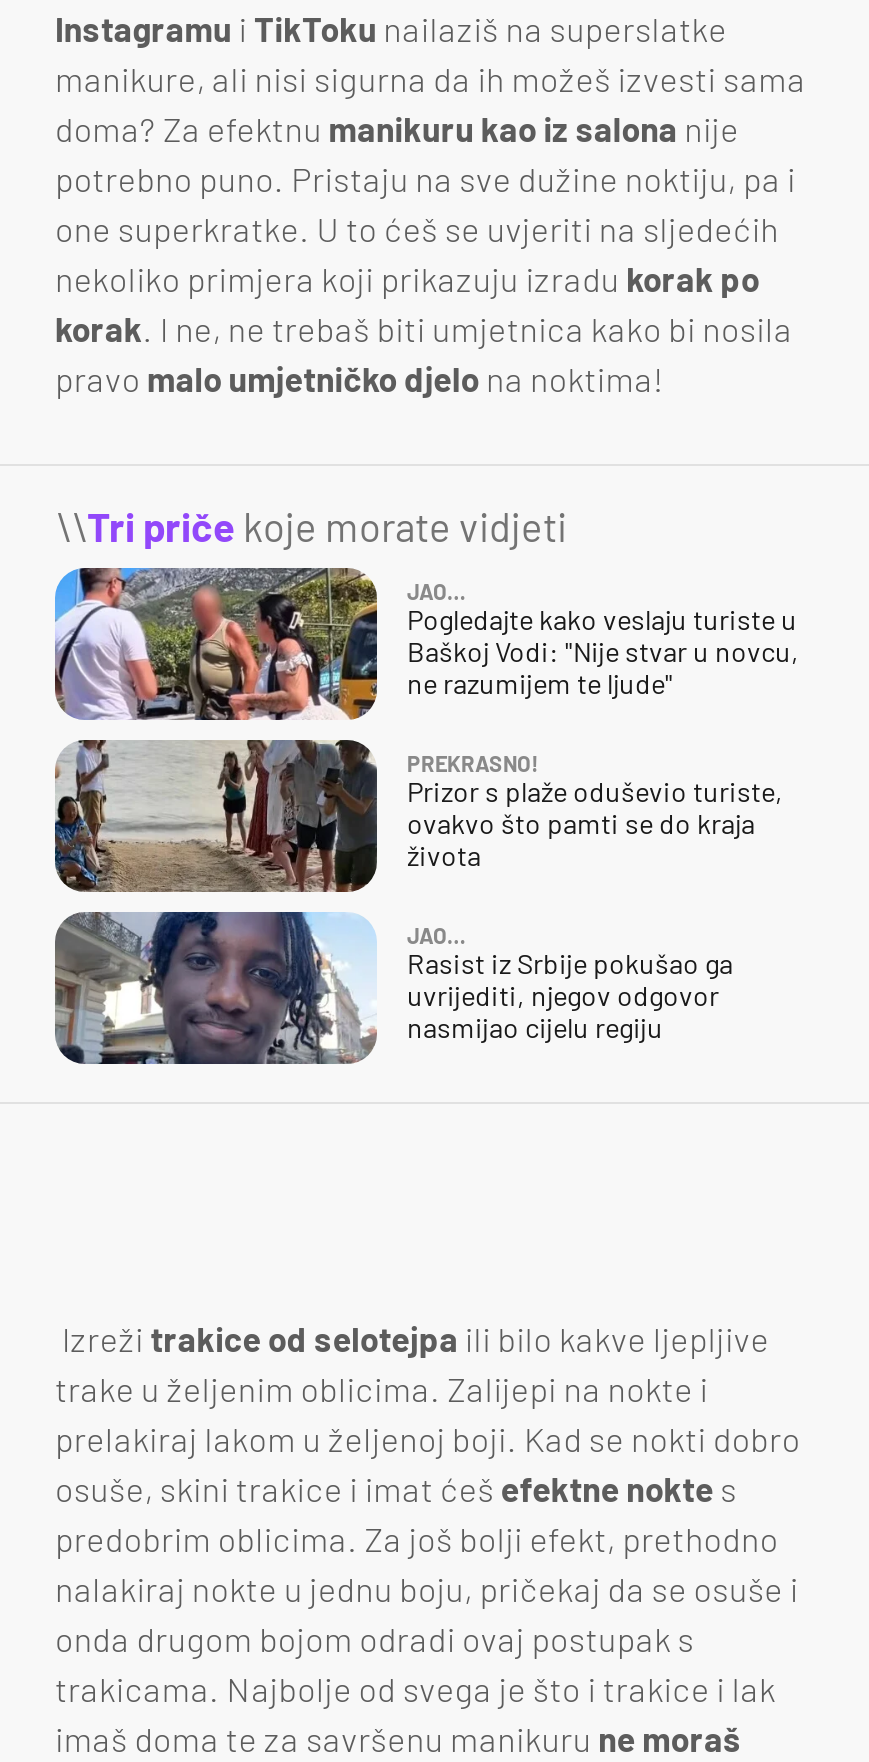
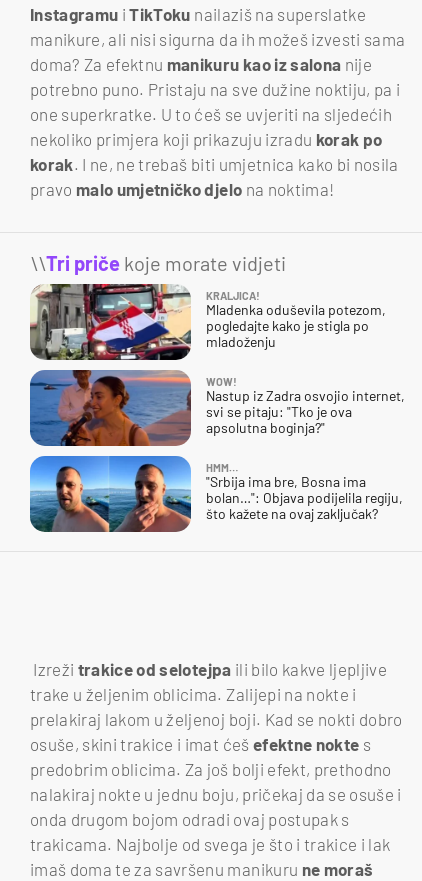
- [image]
- JAO…
- Pogledajte kako veslaju turiste u
- Baškoj Vodi: "Nije stvar u novcu,
- ne razumijem te ljude"
+ [image]
+ KRALJICA!
+ Mladenka oduševila potezom,
+ pogledajte kako je stigla po
+ mladoženju

- [image]
- PREKRASNO!
- Prizor s plaže oduševio turiste,
- ovakvo što pamti se do kraja
- života
+ [image]
+ WOW!
+ Nastup iz Zadra osvojio internet,
+ svi se pitaju: "Tko je ova
+ apsolutna boginja?"

- [image]
- JAO…
- Rasist iz Srbije pokušao ga
- uvrijediti, njegov odgovor
- nasmijao cijelu regiju
+ [image]
+ HMM…
+ "Srbija ima bre, Bosna ima
+ bolan…": Objava podijelila regiju,
+ što kažete na ovaj zaključak?
